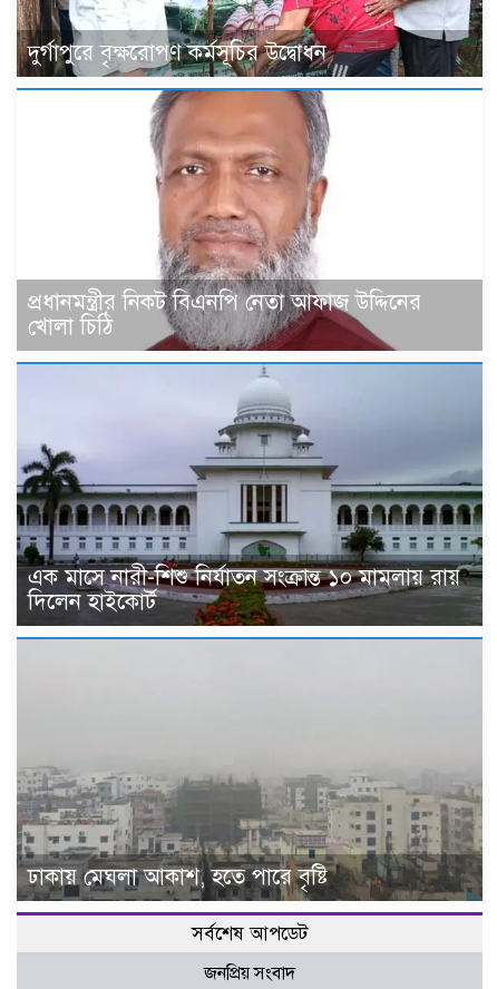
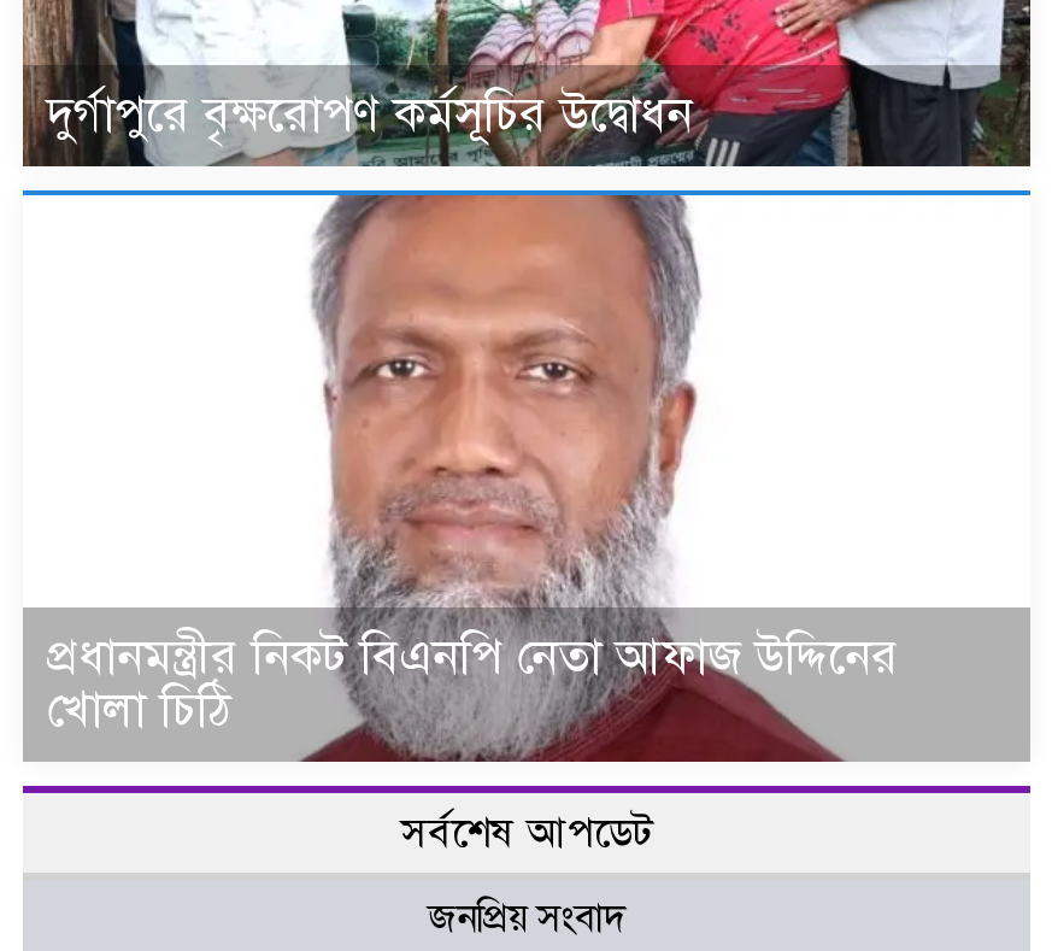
- [image]
- এক মাসে নারী-শিশু নির্যাতন সংক্রান্ত ১০ মামলায় রায়
- দিলেন হাইকোর্ট

- [image]

- [image]
- ঢাকায় মেঘলা আকাশ, হতে পারে বৃষ্টি
